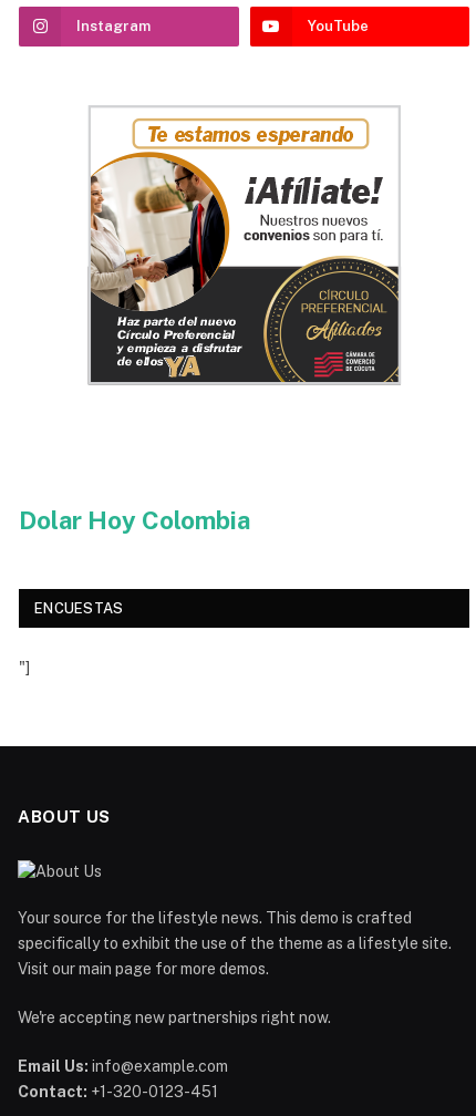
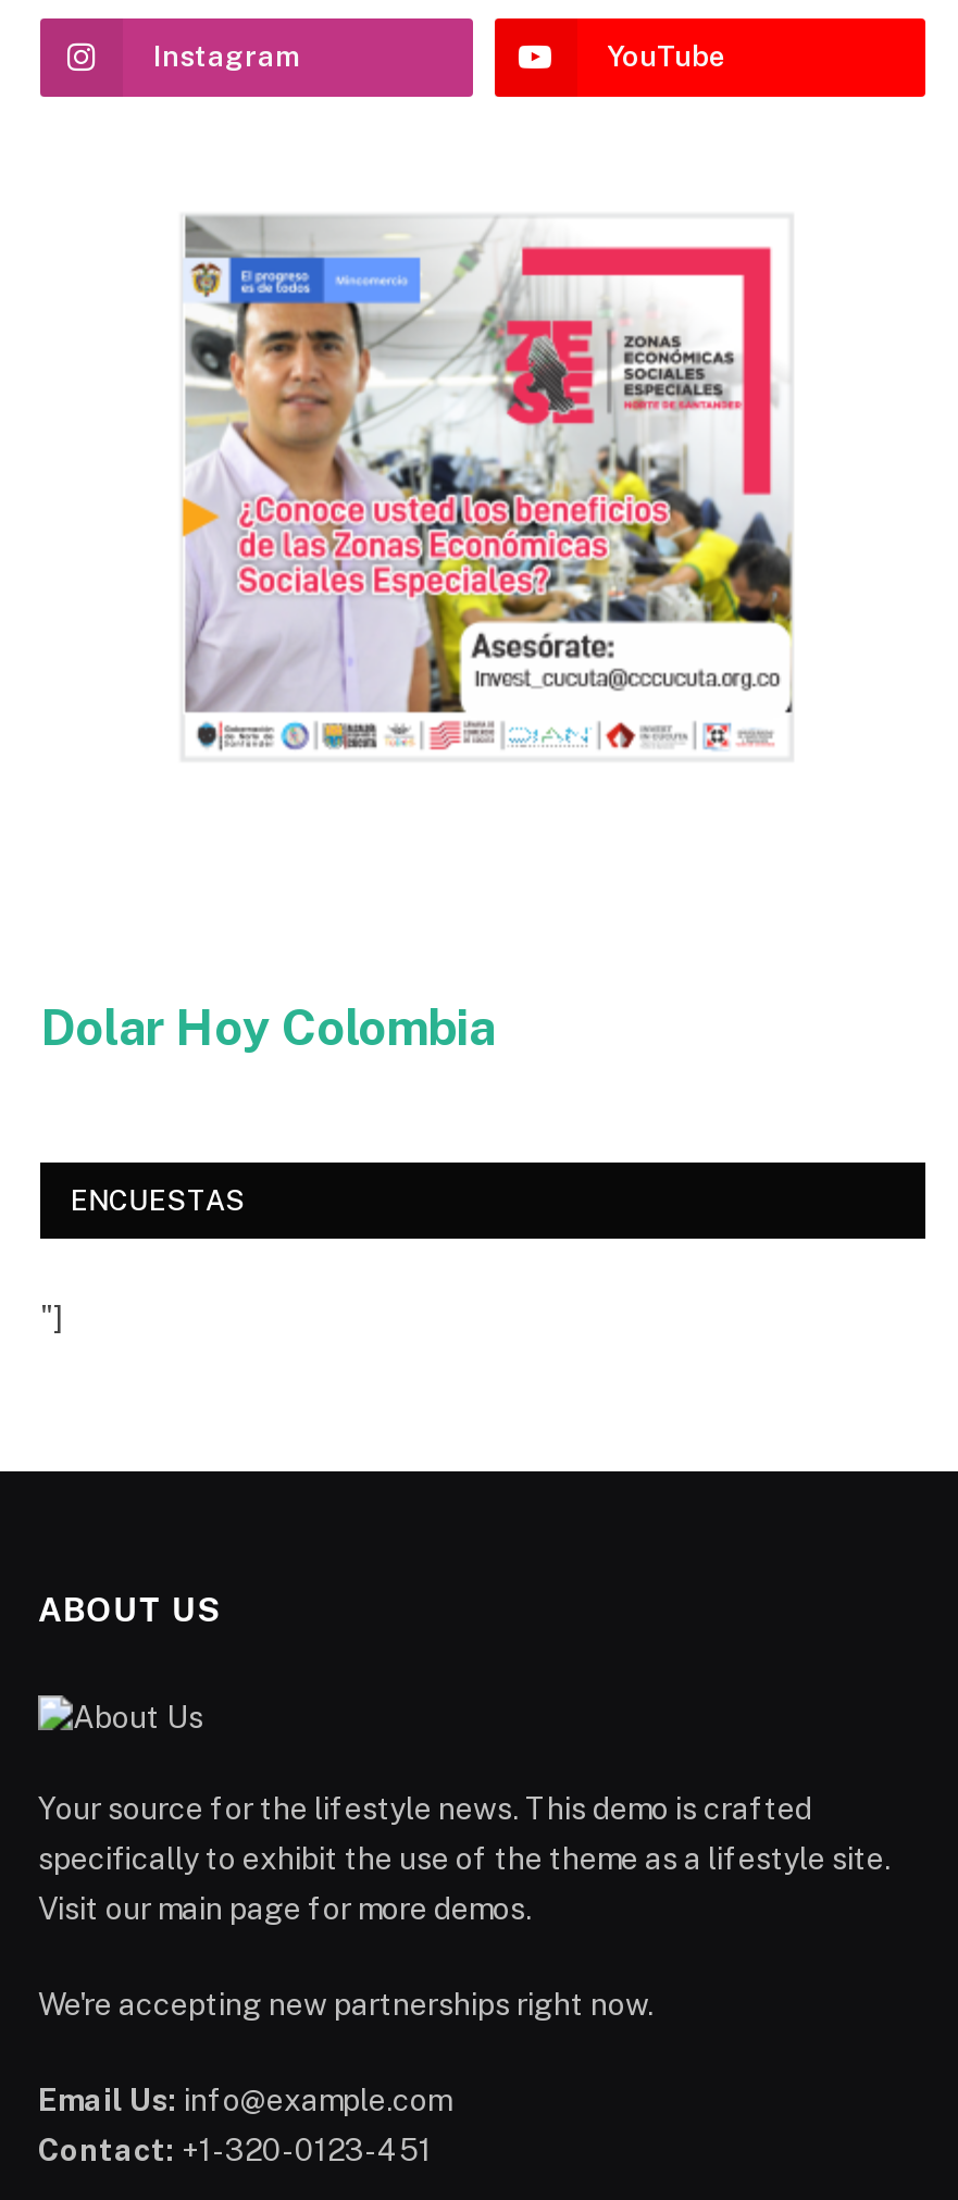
- [image]
+ [image]
